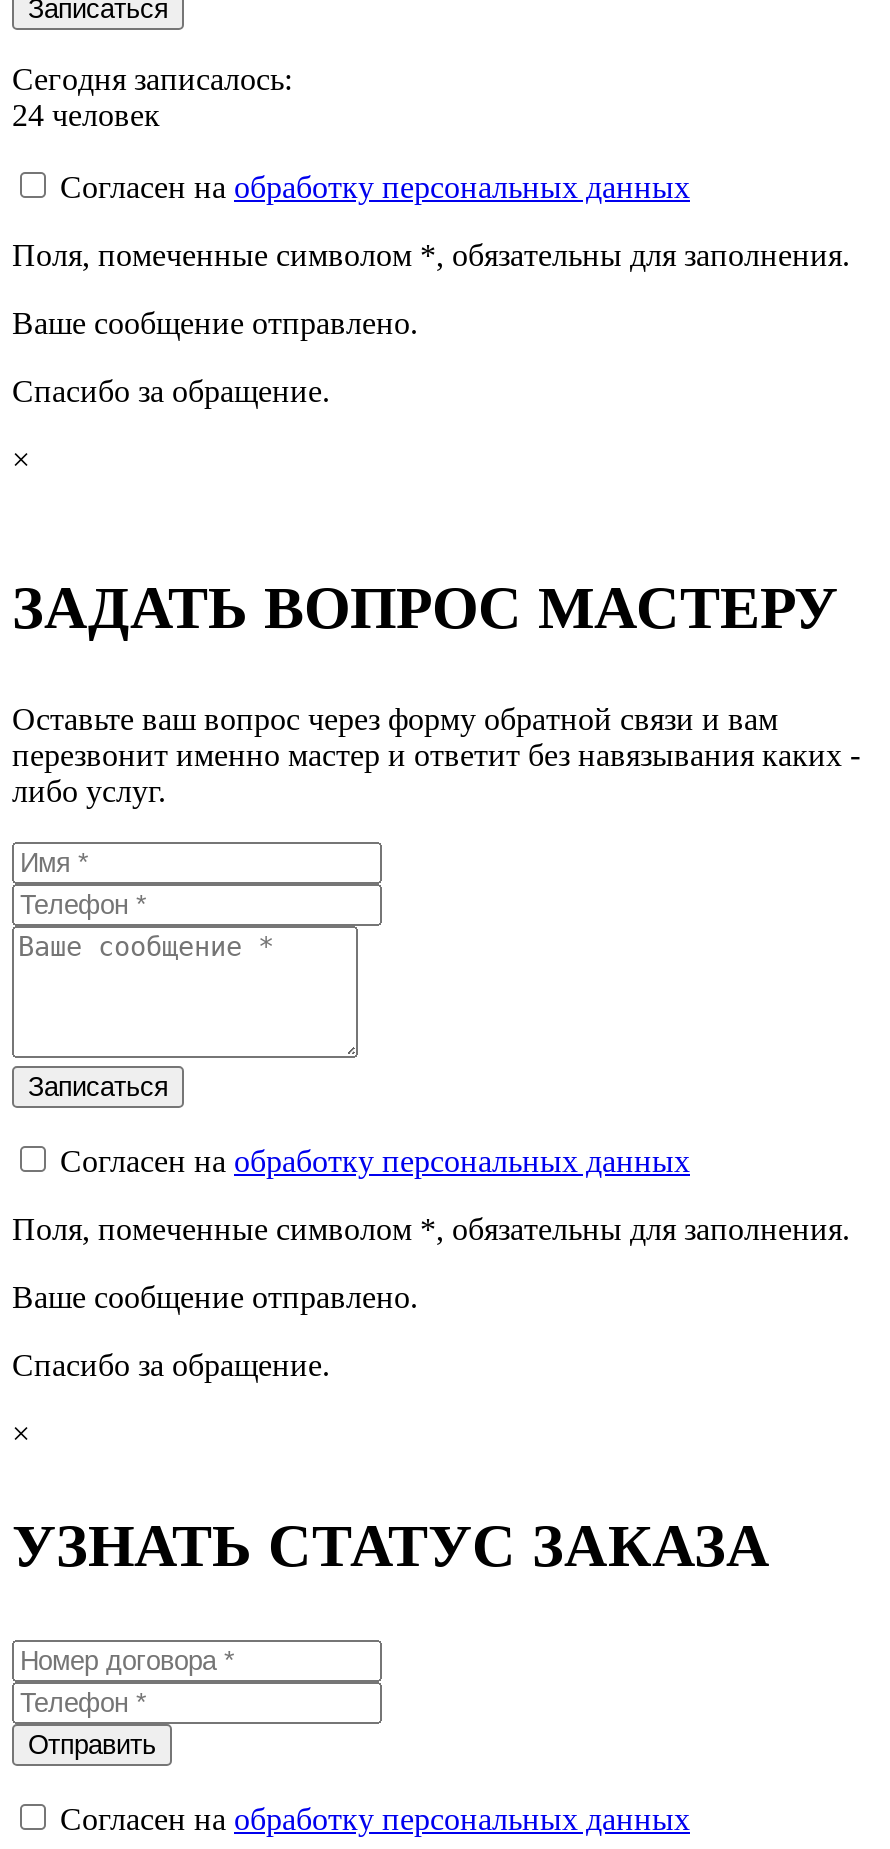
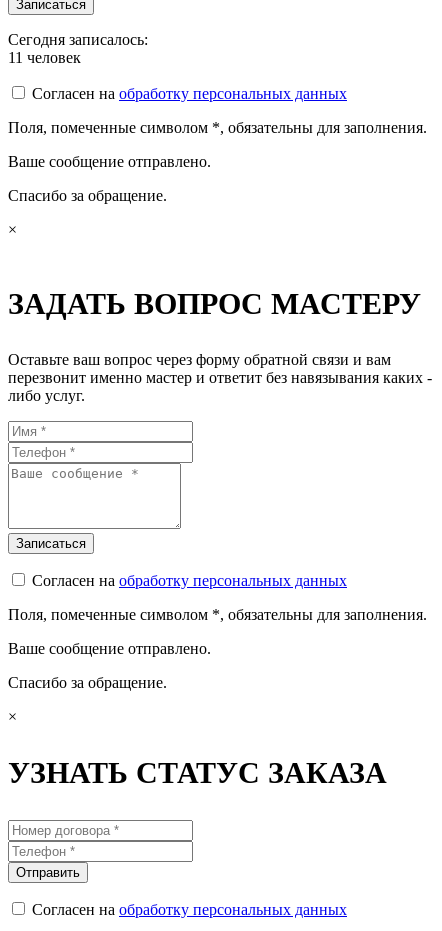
- 24 человек
+ 11 человек
